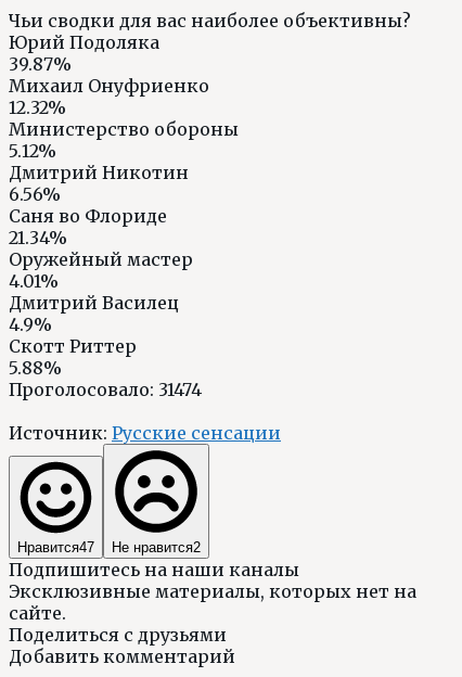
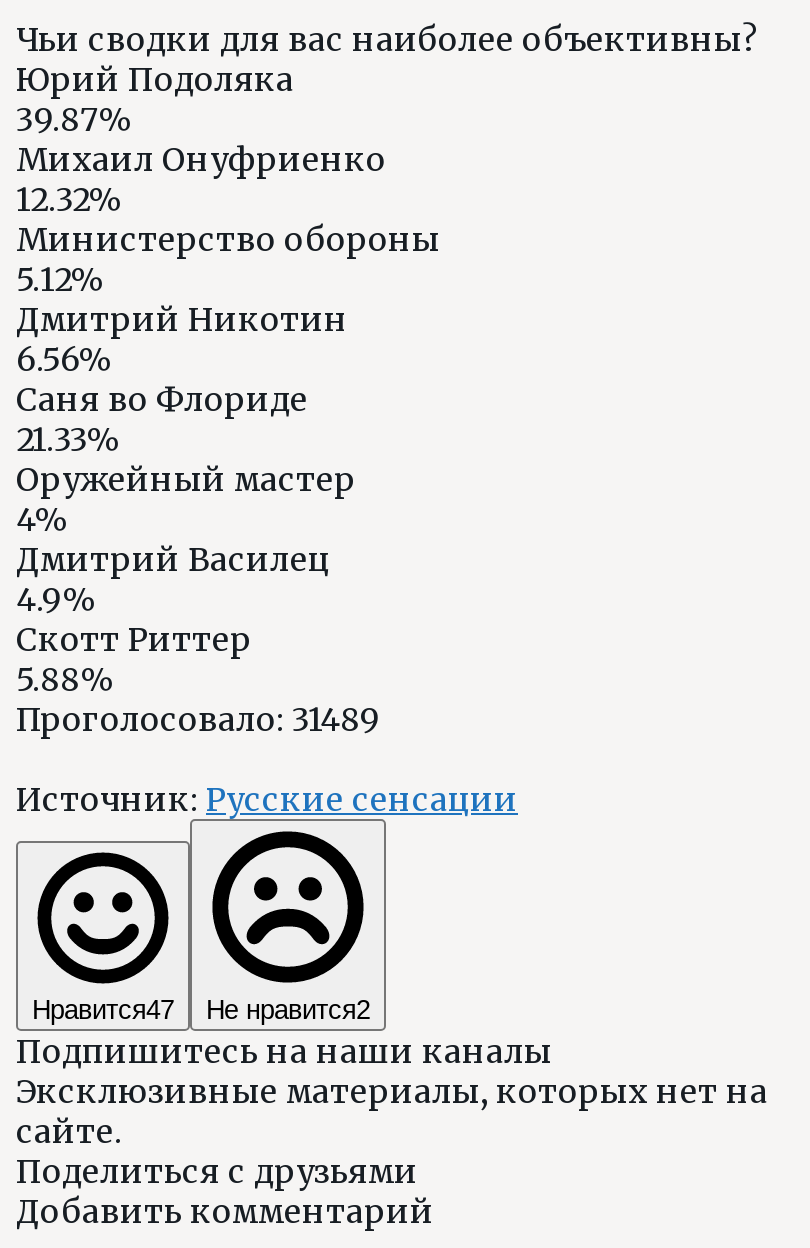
- 21.34%
+ 21.33%

- 4.01%
+ 4%

- Проголосовало: 31474
+ Проголосовало: 31489
